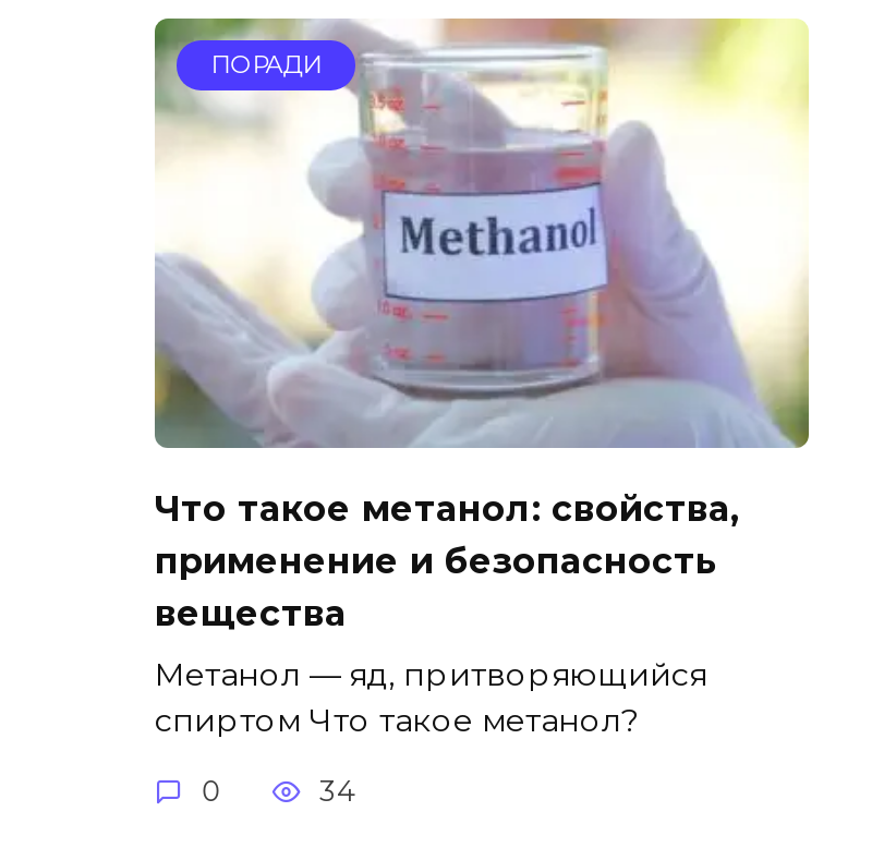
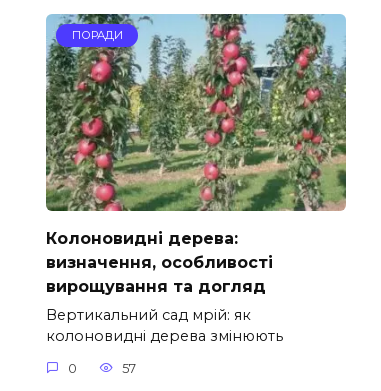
- [image]
- Что такое метанол: свойства,
- применение и безопасность
- вещества
+ [image]
+ Колоновидні дерева:
+ визначення, особливості
+ вирощування та догляд

- Метанол — яд, притворяющийся
- спиртом Что такое метанол?
+ Вертикальний сад мрій: як
+ колоновидні дерева змінюють

- 34
+ 57
